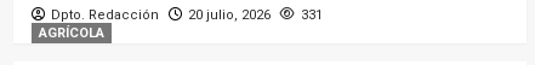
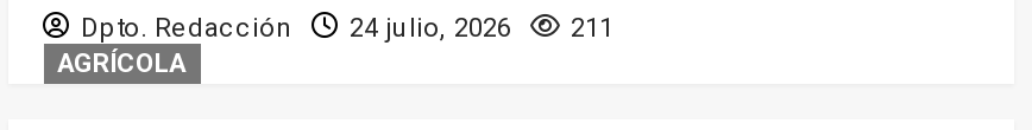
- 20 julio, 2026
+ 24 julio, 2026

- 331
+ 211
